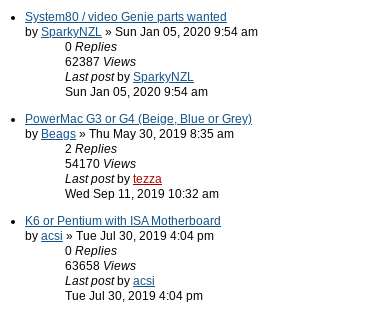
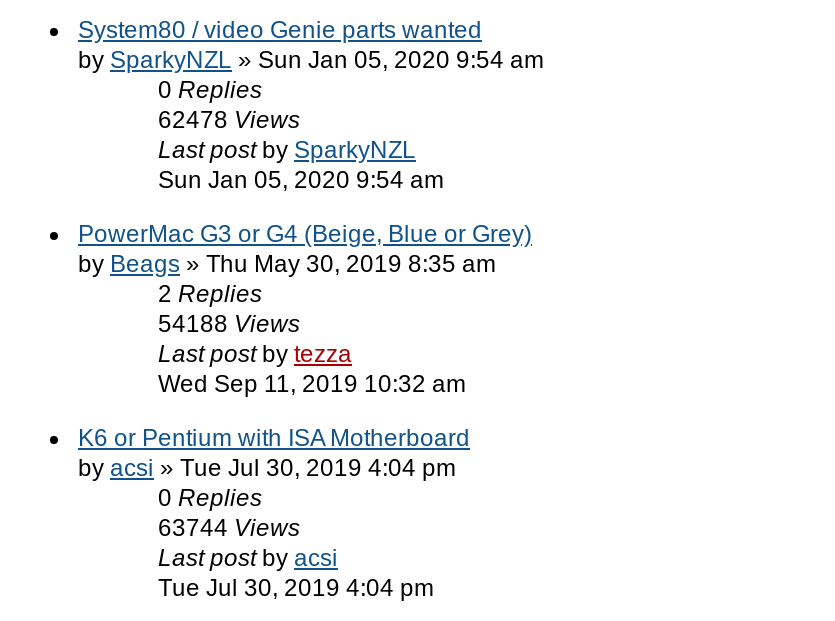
- 62387 Views
+ 62478 Views

- 54170 Views
+ 54188 Views

- 63658 Views
+ 63744 Views
